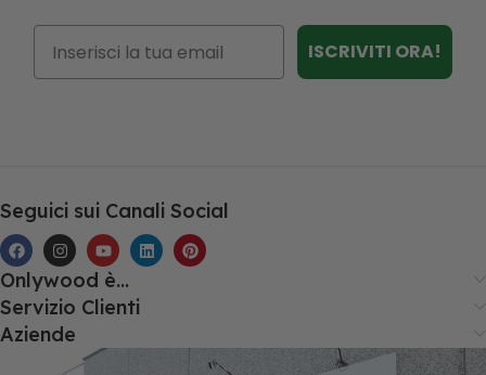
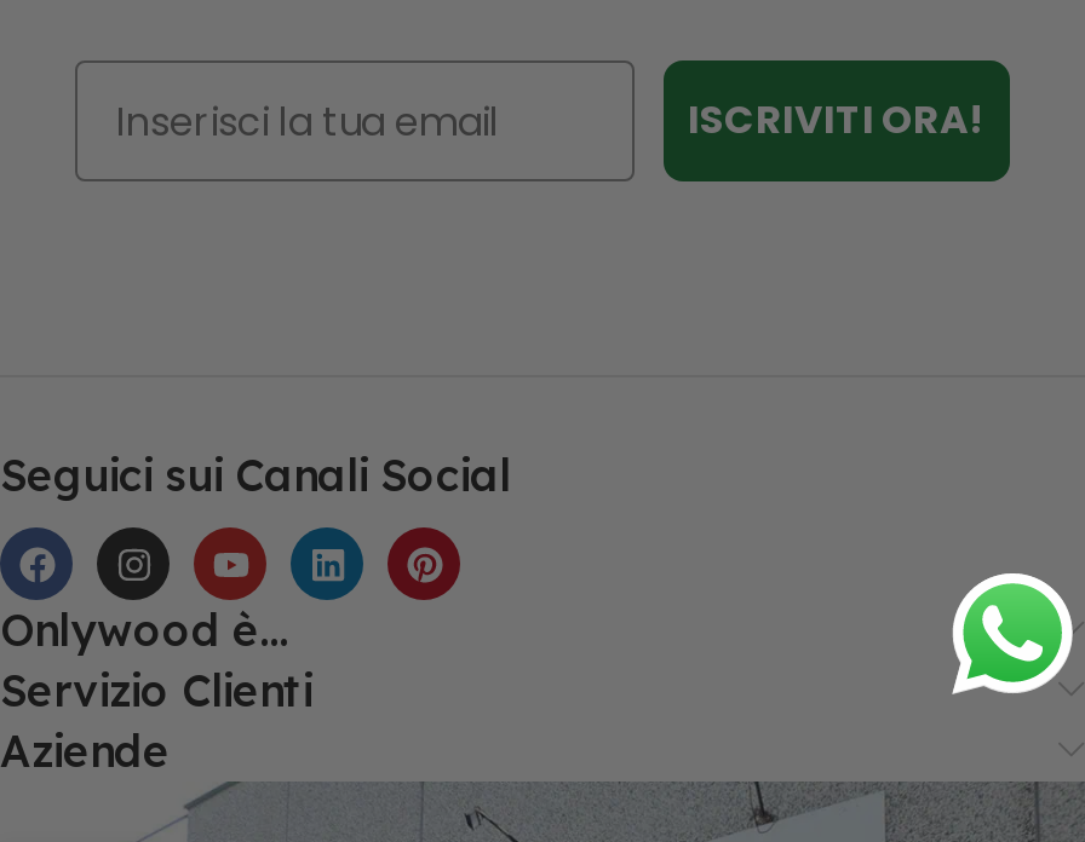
+ [image]
